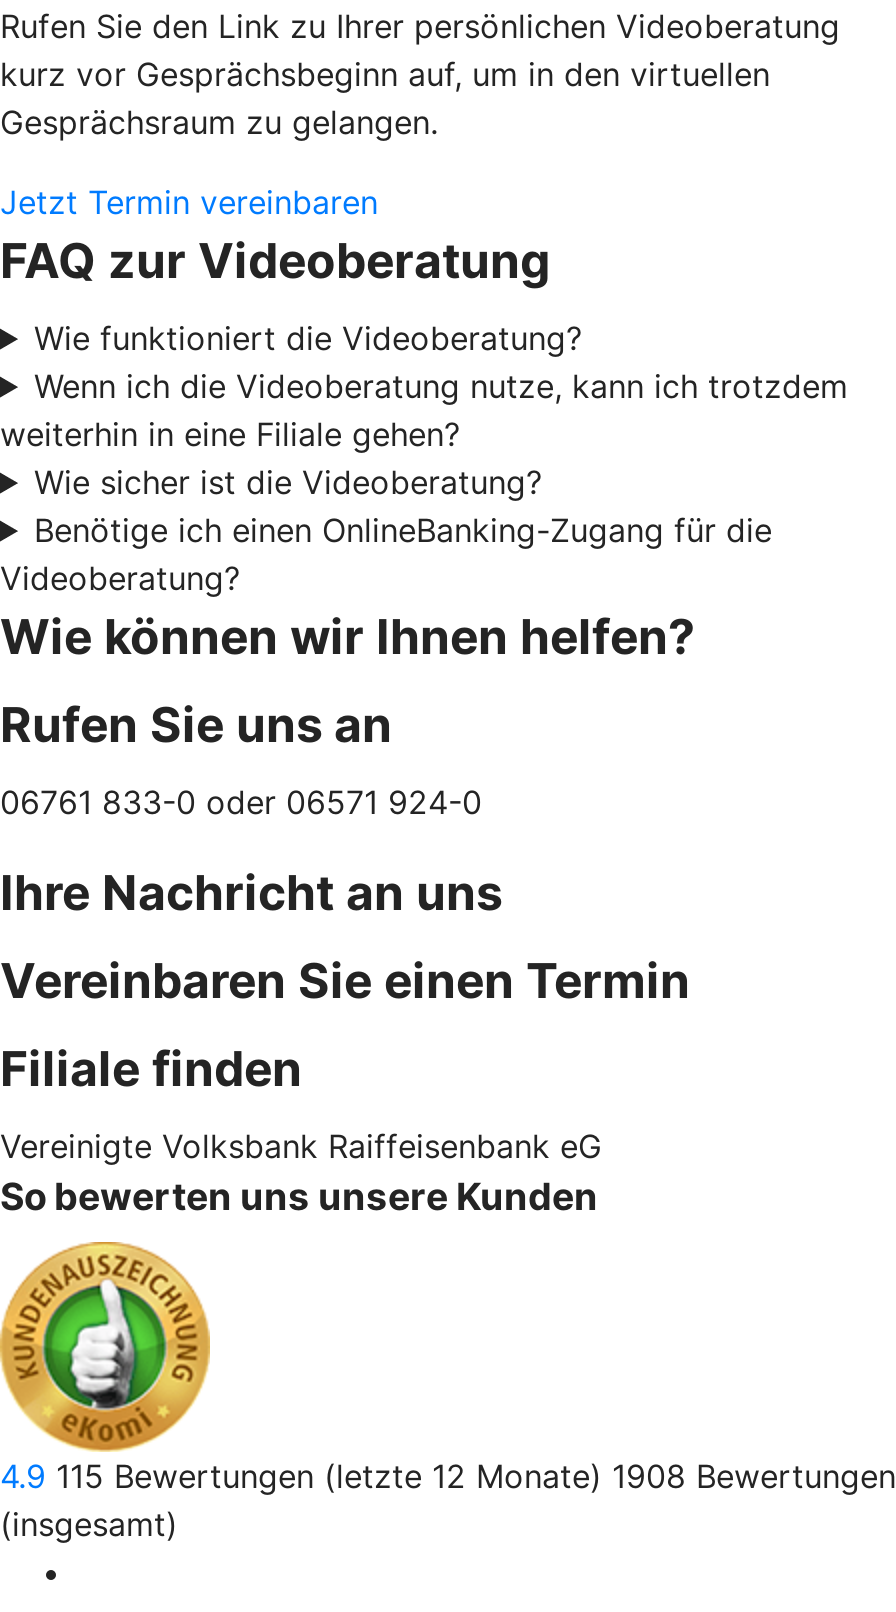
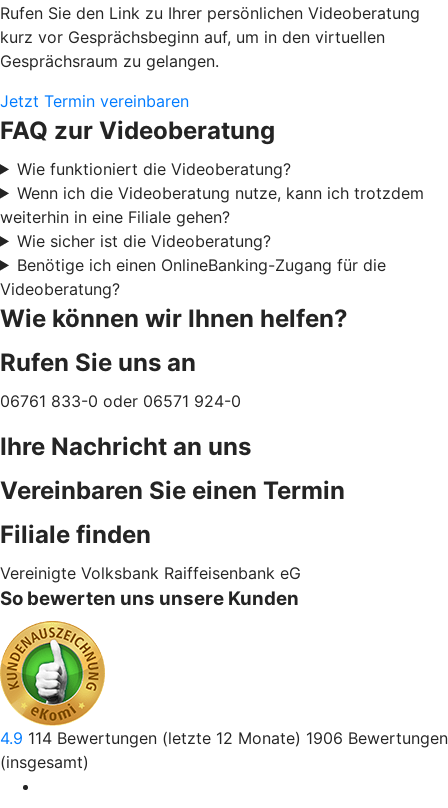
- 4.9 115 Bewertungen (letzte 12 Monate) 1908 Bewertungen
+ 4.9 114 Bewertungen (letzte 12 Monate) 1906 Bewertungen
